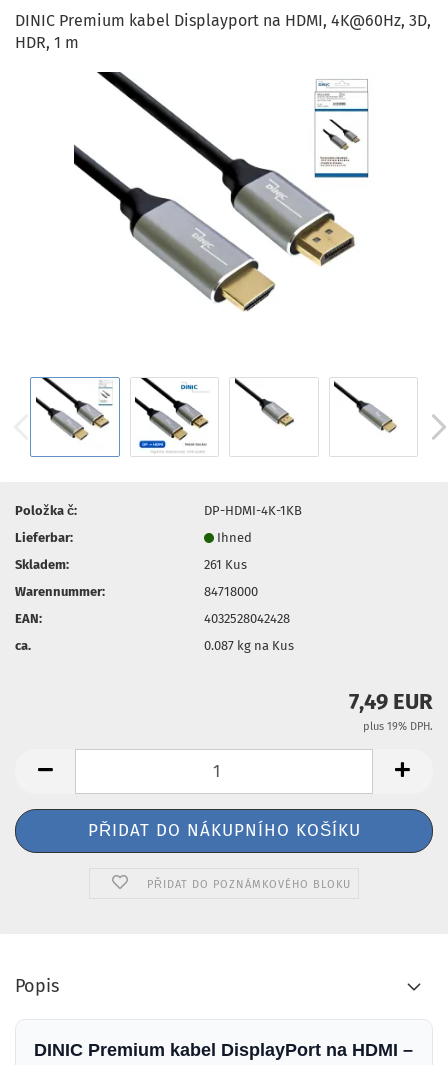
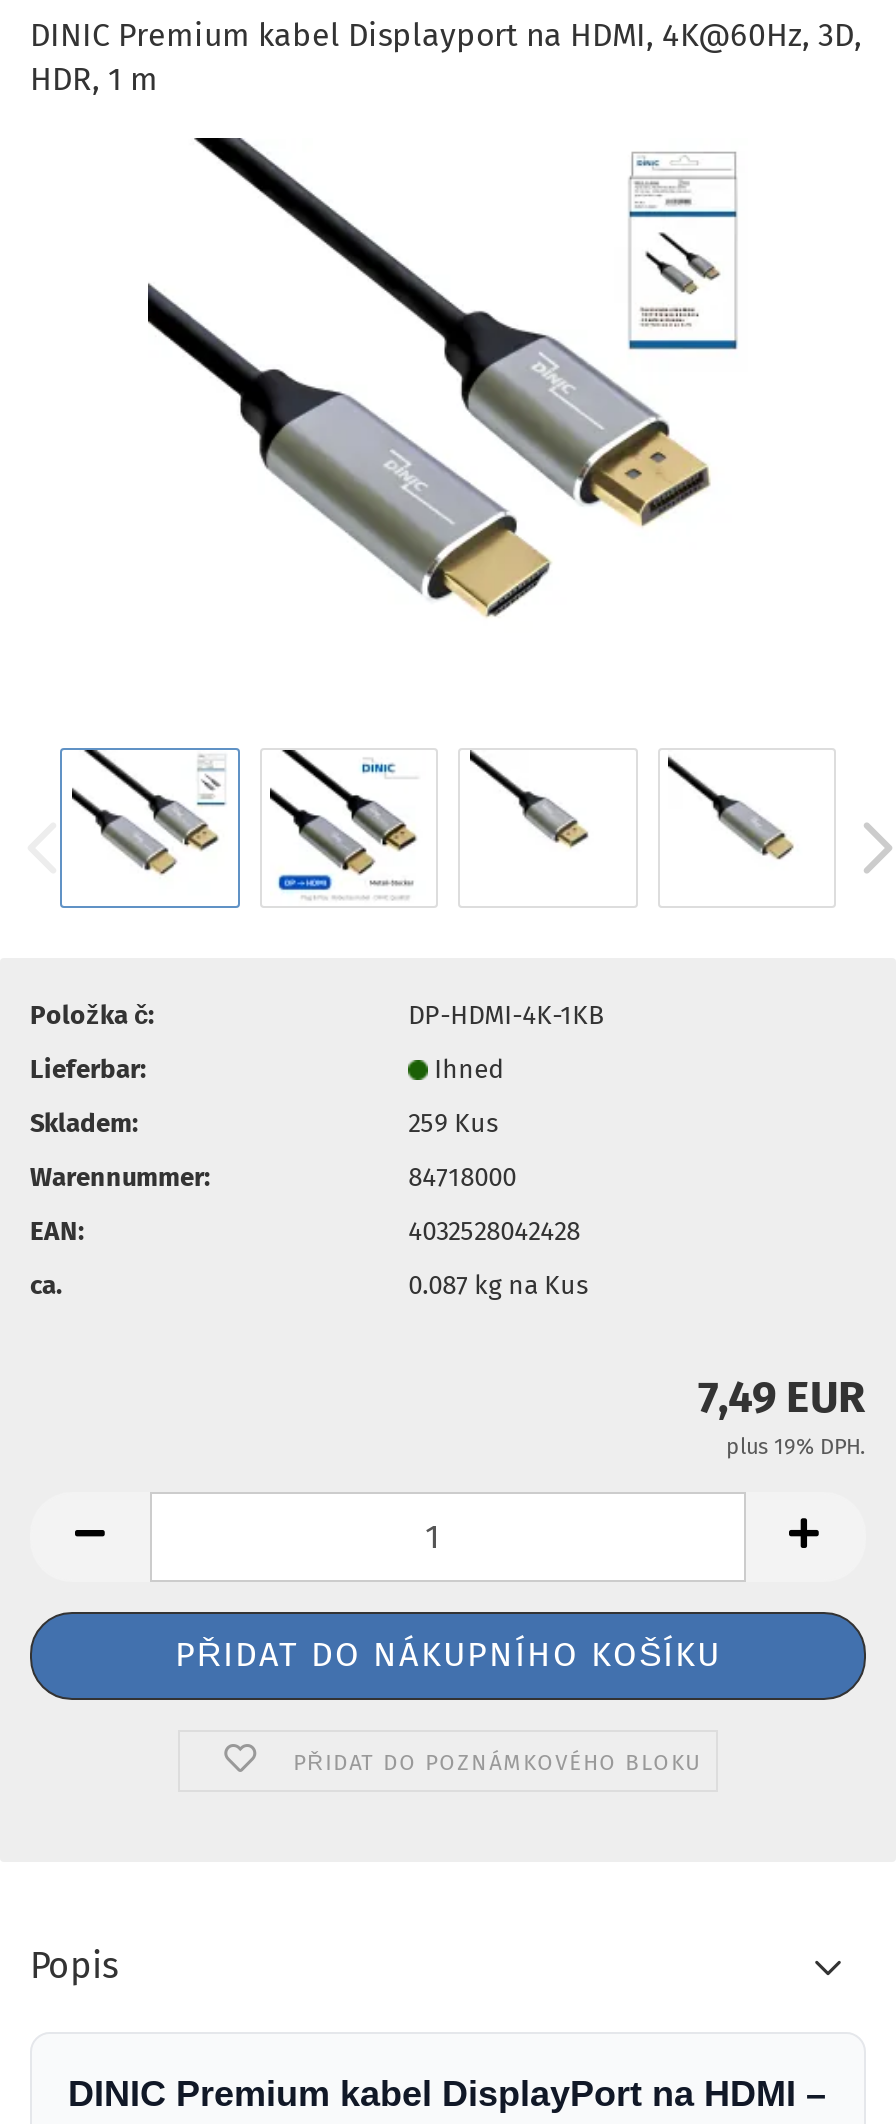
- 261 Kus
+ 259 Kus
